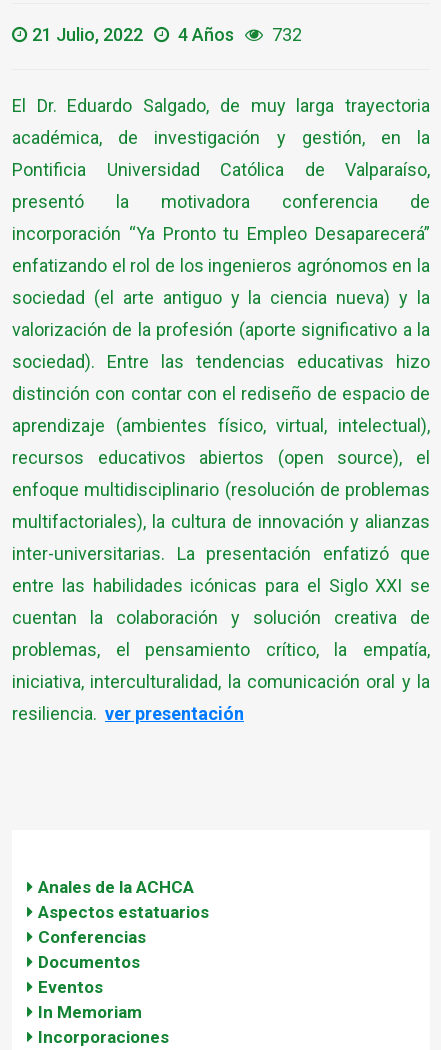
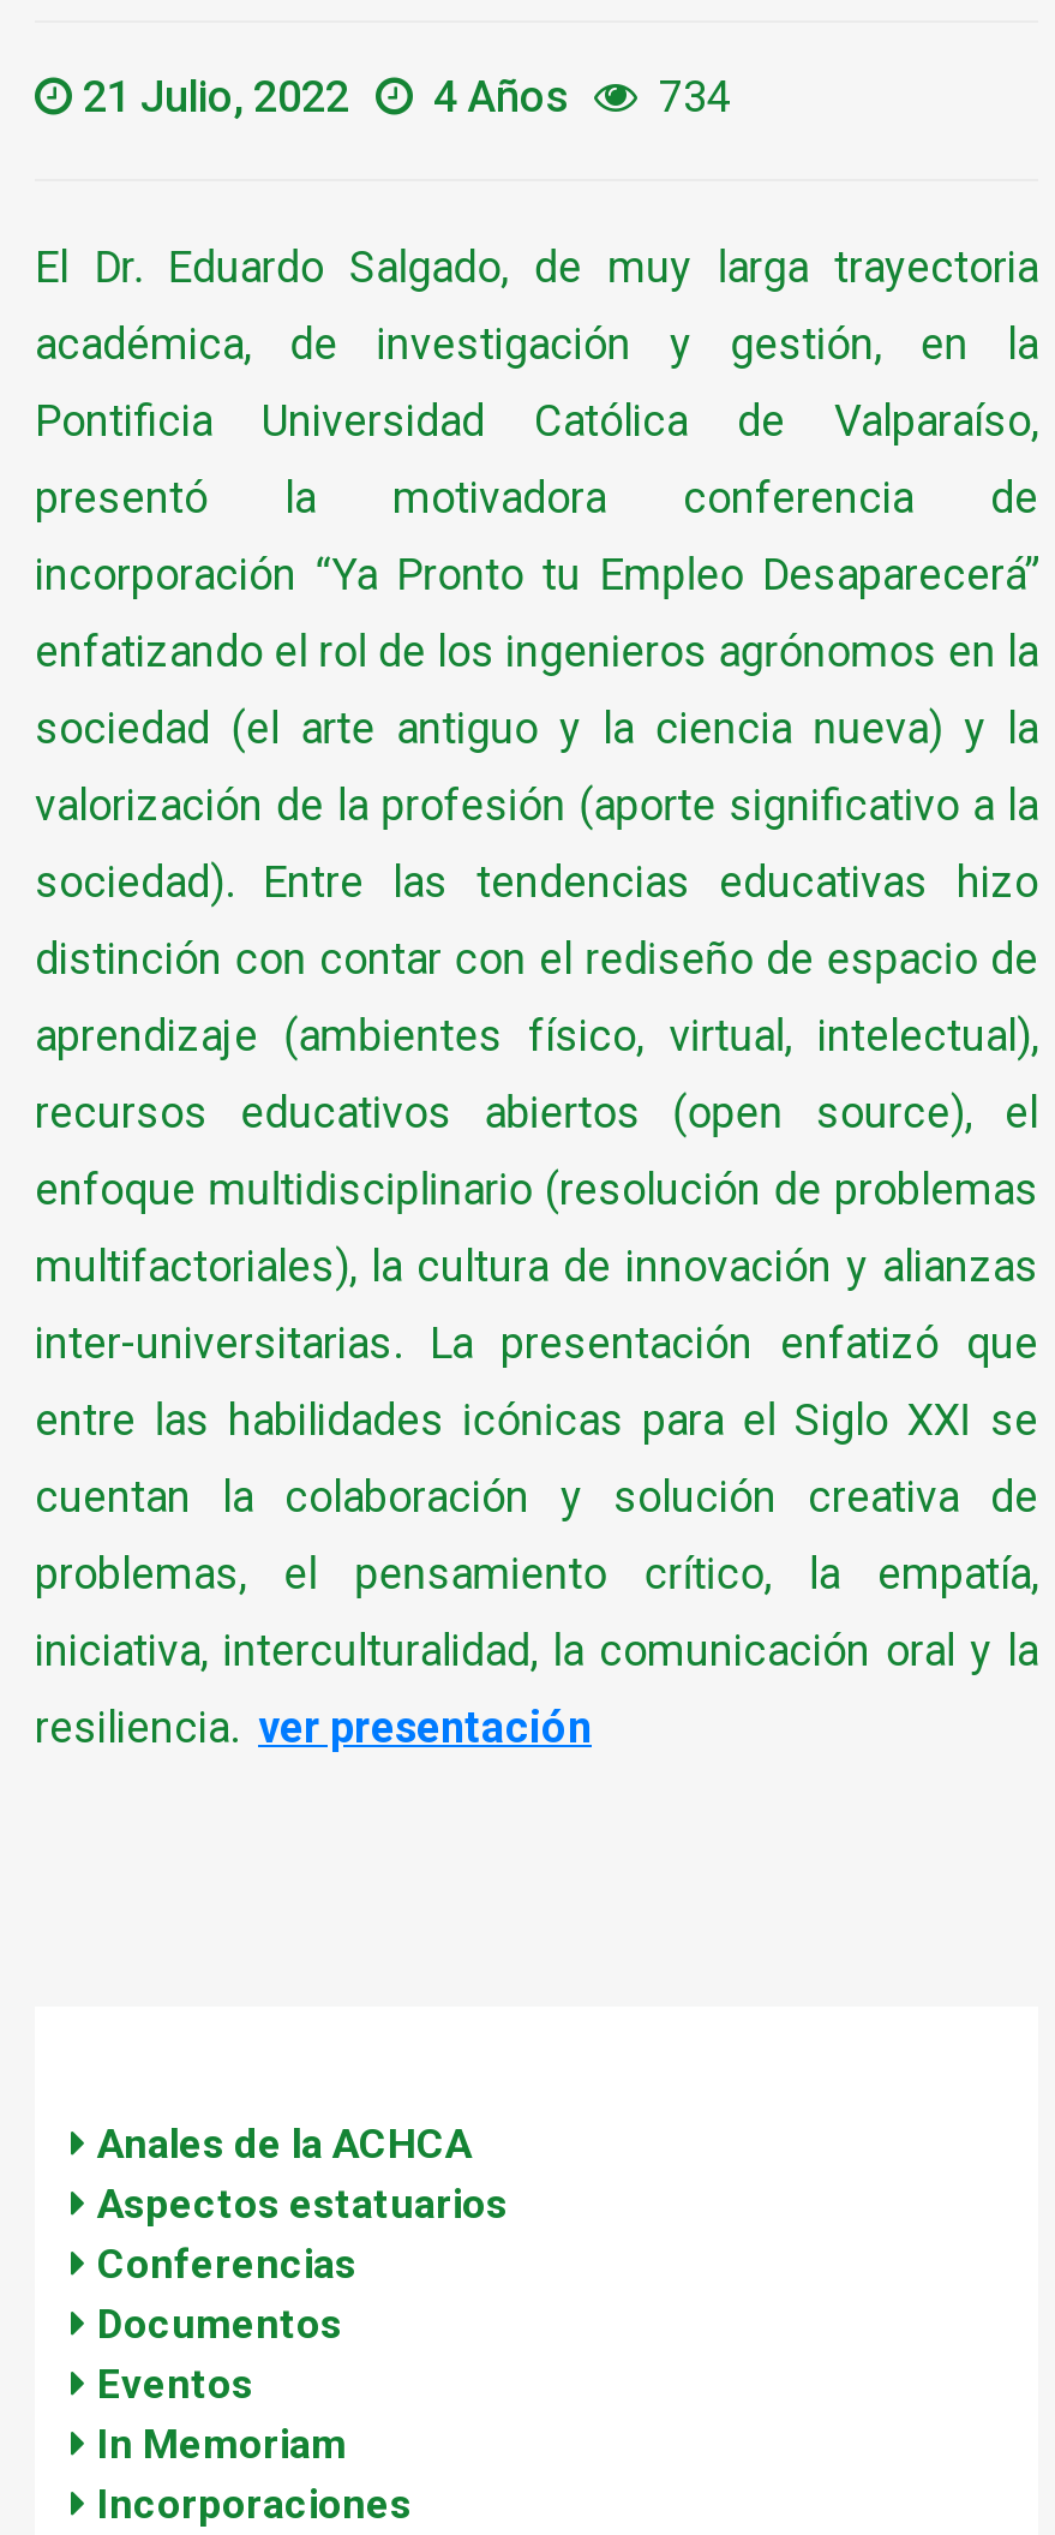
- 21 Julio, 2022 4 Años 732
+ 21 Julio, 2022 4 Años 734
